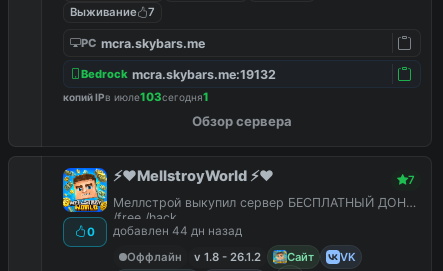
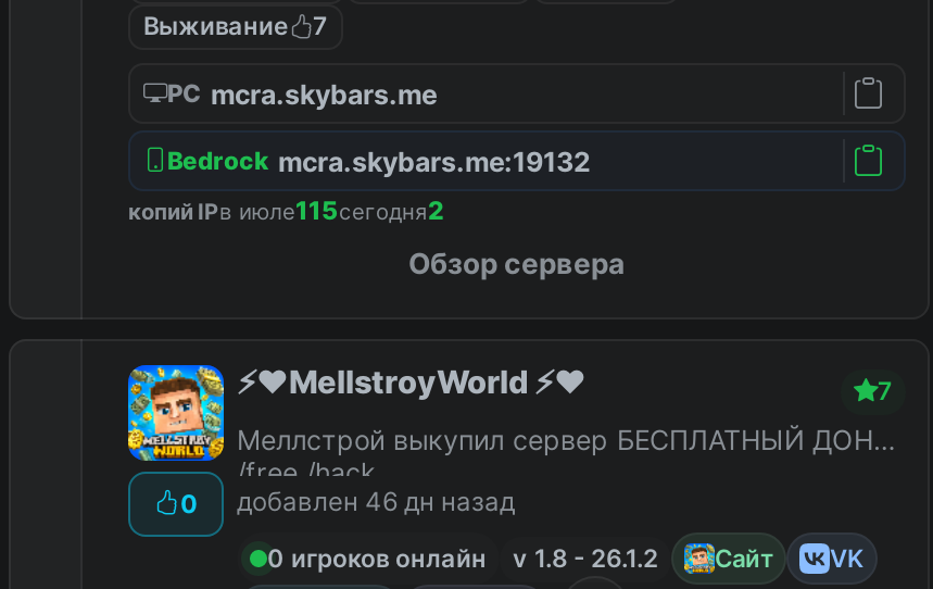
- копий IPв июле103сегодня1
+ копий IPв июле115сегодня2

- добавлен 44 дн назад
+ добавлен 46 дн назад

- Оффлайн
+ 0 игроков онлайн
